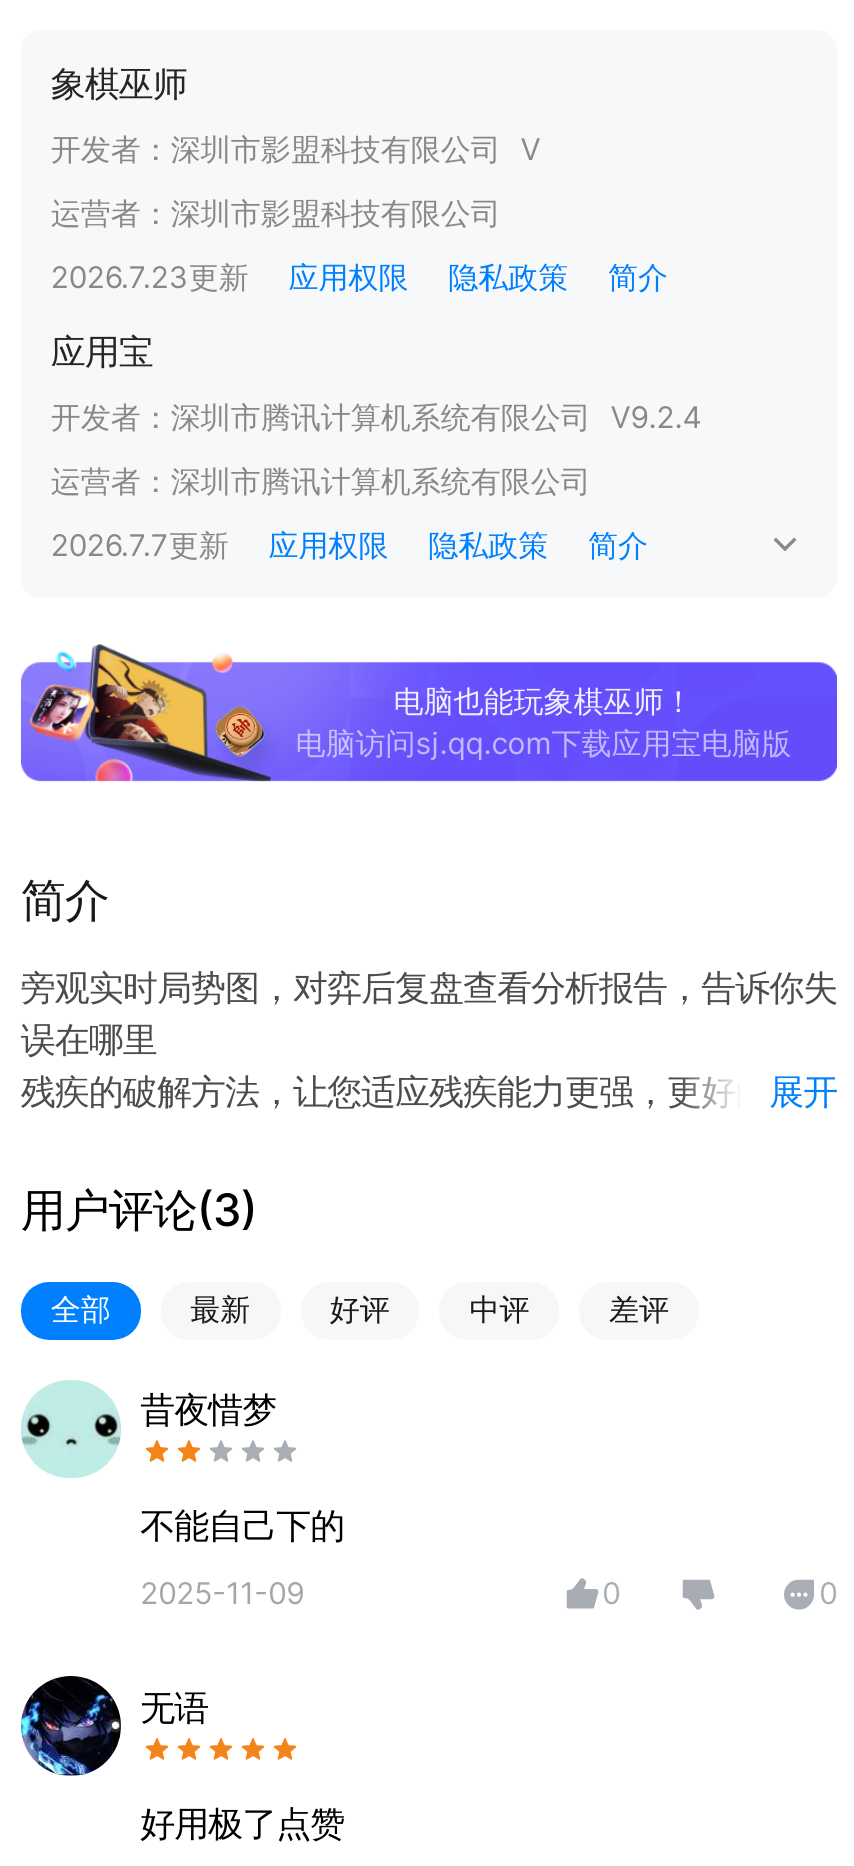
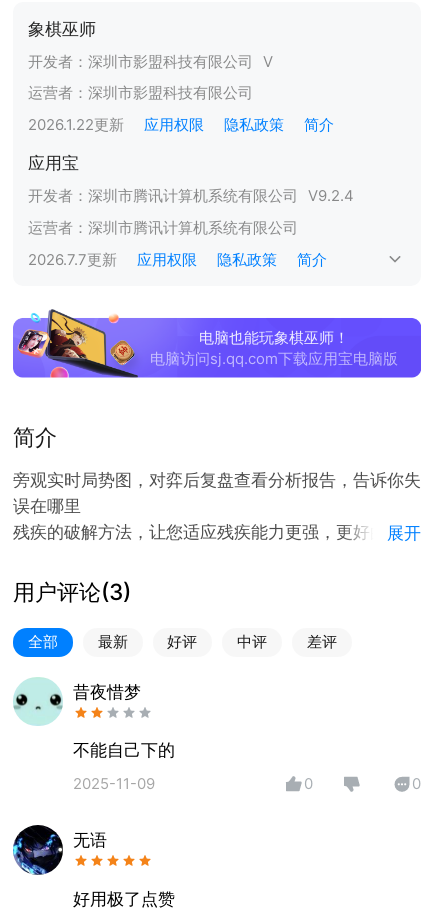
- 2026.7.23更新 应用权限 隐私政策 简介
+ 2026.1.22更新 应用权限 隐私政策 简介
